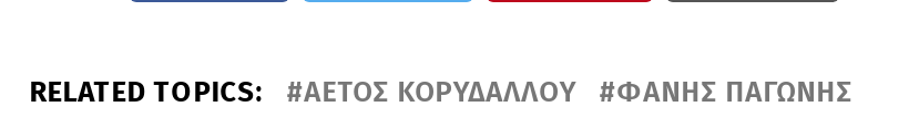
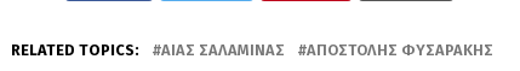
- ΑΕΤΌΣ ΚΟΡΥΔΑΛΛΟΎ
- ΦΆΝΗΣ ΠΑΓΏΝΗΣ
+ ΑΊΑΣ ΣΑΛΑΜΊΝΑΣ
+ ΑΠΟΣΤΌΛΗΣ ΦΥΣΑΡΆΚΗΣ
